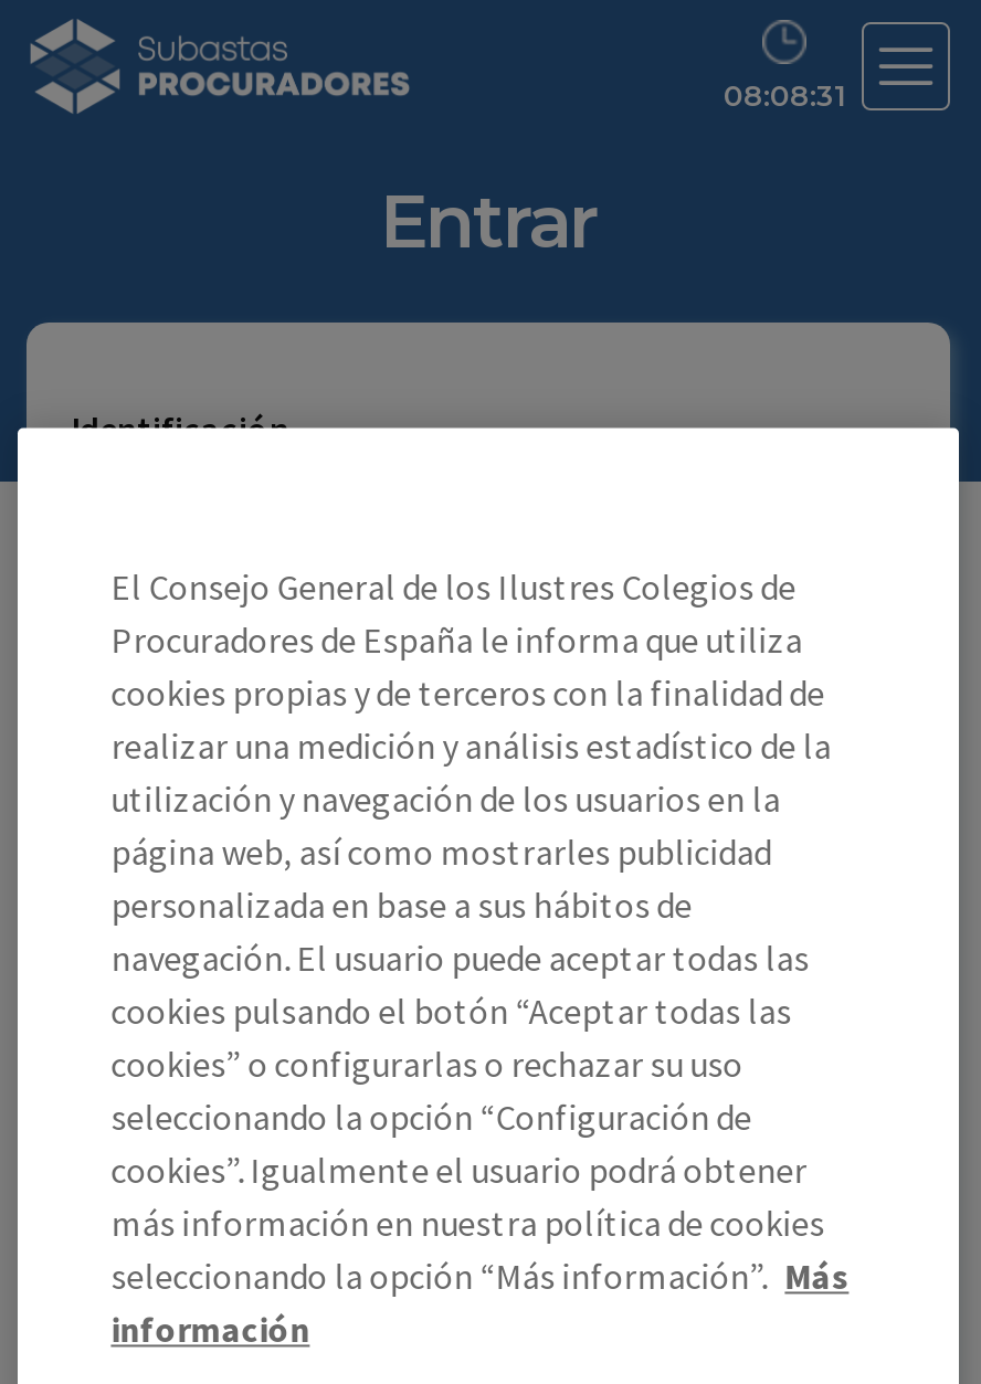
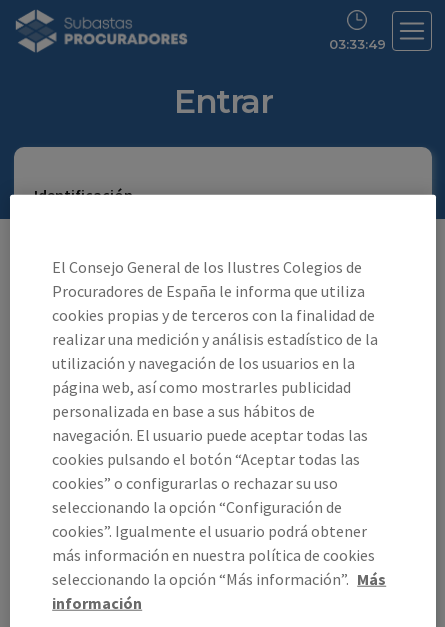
- 08:08:31
+ 03:33:49
